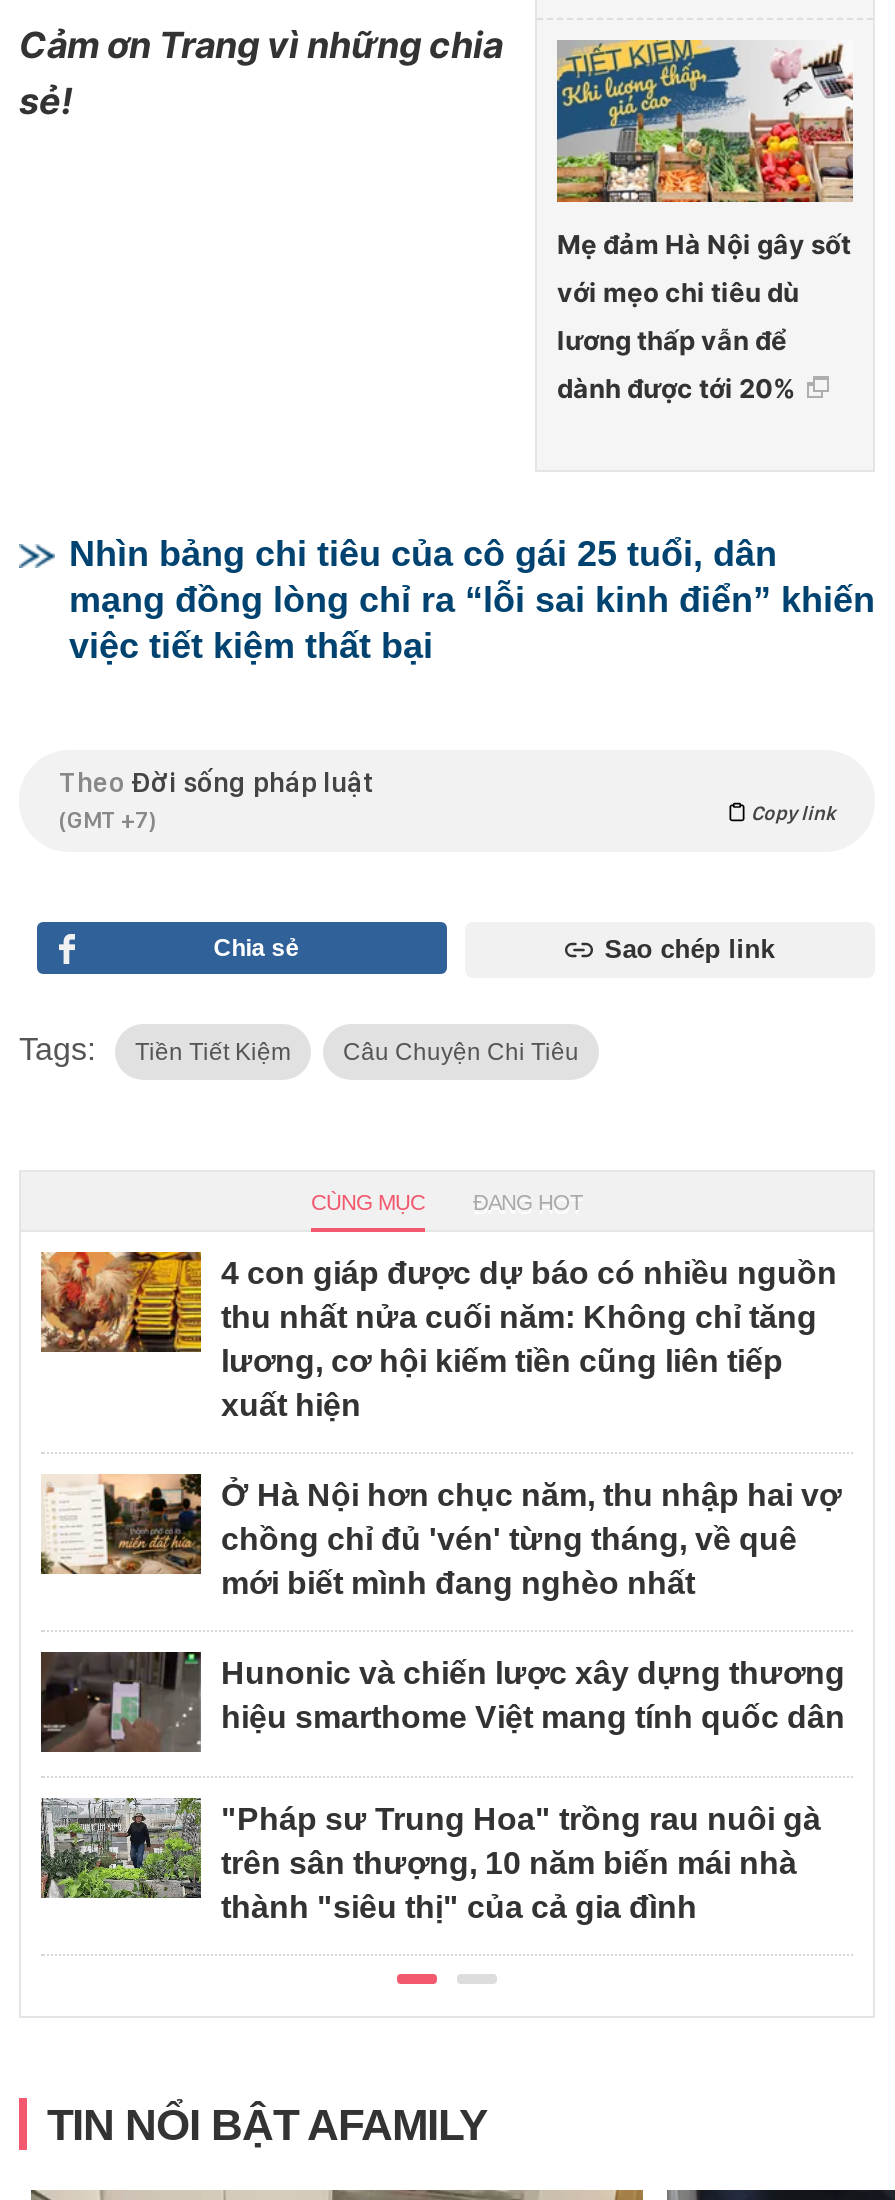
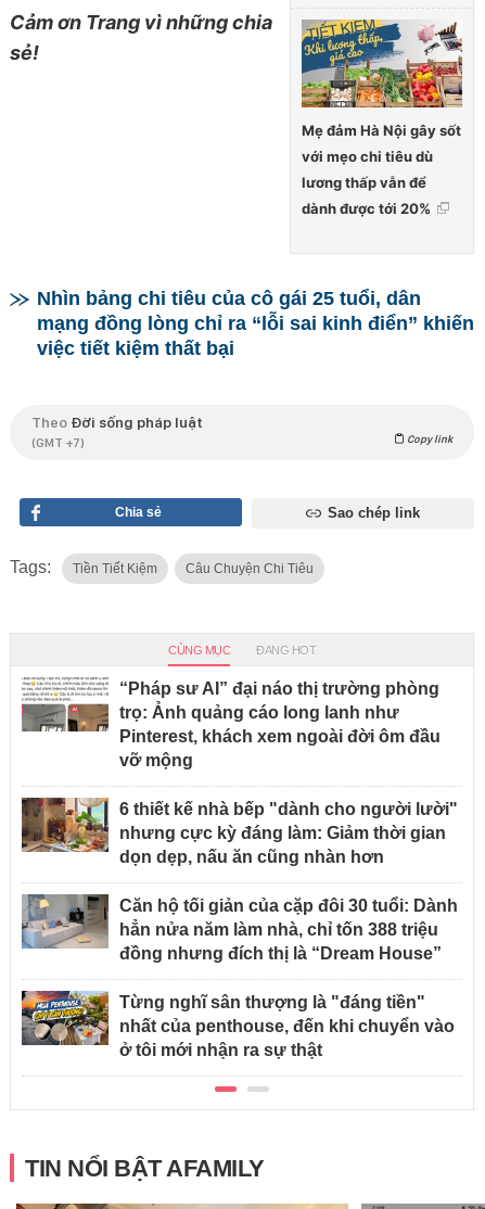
- [image]
- 4 con giáp được dự báo có nhiều nguồn
- thu nhất nửa cuối năm: Không chỉ tăng
- lương, cơ hội kiếm tiền cũng liên tiếp
- xuất hiện
+ [image]
+ “Pháp sư AI” đại náo thị trường phòng
+ trọ: Ảnh quảng cáo long lanh như
+ Pinterest, khách xem ngoài đời ôm đầu
+ vỡ mộng

- [image]
- Ở Hà Nội hơn chục năm, thu nhập hai vợ
- chồng chỉ đủ 'vén' từng tháng, về quê
- mới biết mình đang nghèo nhất
+ [image]
+ 6 thiết kế nhà bếp "dành cho người lười"
+ nhưng cực kỳ đáng làm: Giảm thời gian
+ dọn dẹp, nấu ăn cũng nhàn hơn

- [image]
- Hunonic và chiến lược xây dựng thương
- hiệu smarthome Việt mang tính quốc dân
+ [image]
+ Căn hộ tối giản của cặp đôi 30 tuổi: Dành
+ hẳn nửa năm làm nhà, chỉ tốn 388 triệu
+ đồng nhưng đích thị là “Dream House”

- [image]
- "Pháp sư Trung Hoa" trồng rau nuôi gà
- trên sân thượng, 10 năm biến mái nhà
- thành "siêu thị" của cả gia đình
+ [image]
+ Từng nghĩ sân thượng là "đáng tiền"
+ nhất của penthouse, đến khi chuyển vào
+ ở tôi mới nhận ra sự thật
